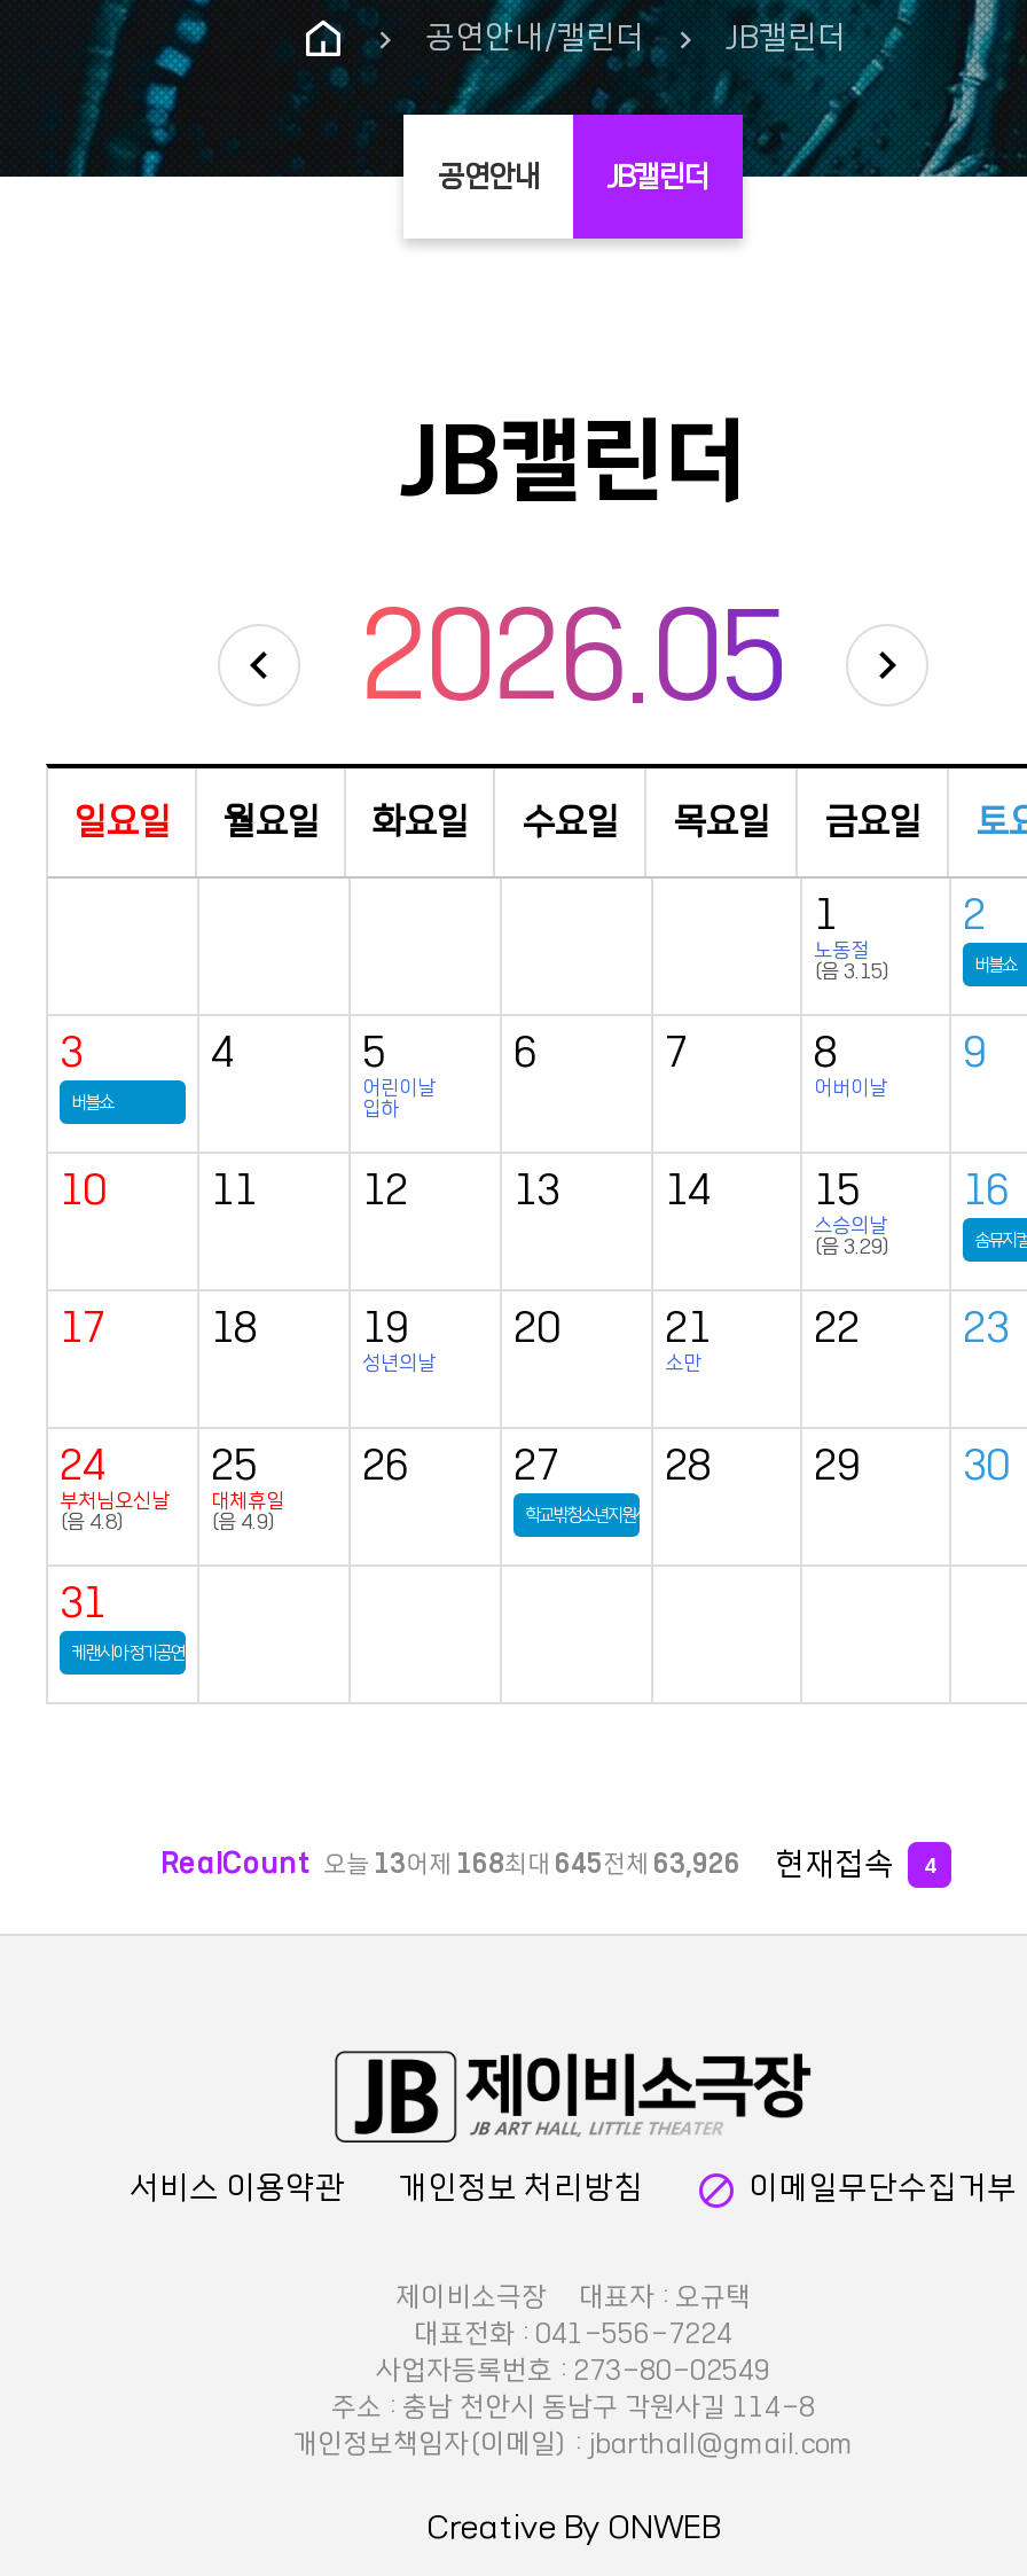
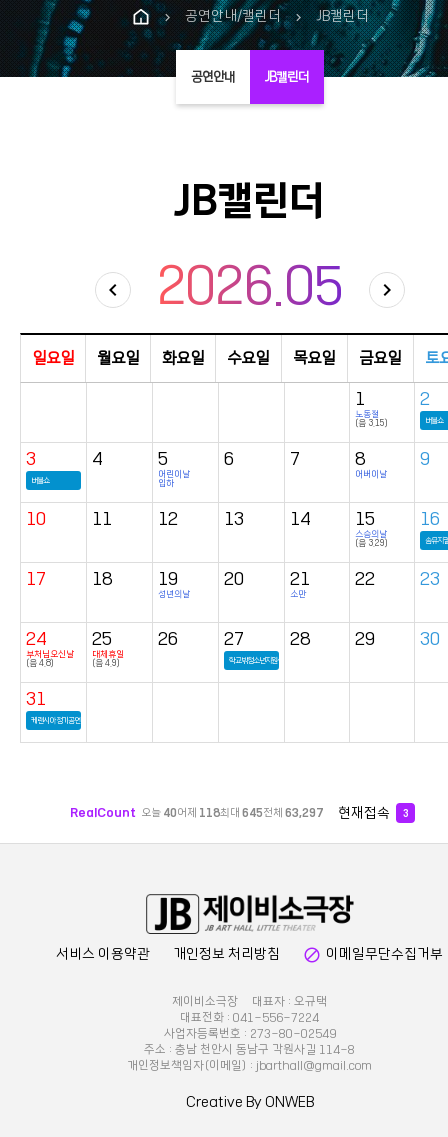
- RealCount 오늘 13어제 168최대 645전체 63,926
+ RealCount 오늘 40어제 118최대 645전체 63,297

- 4
+ 3
